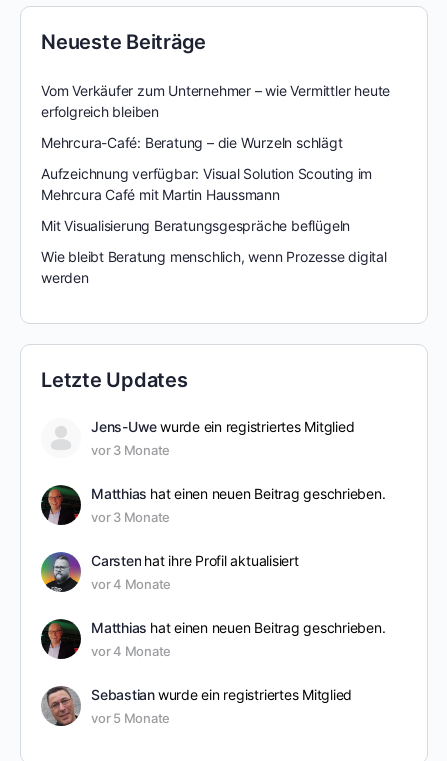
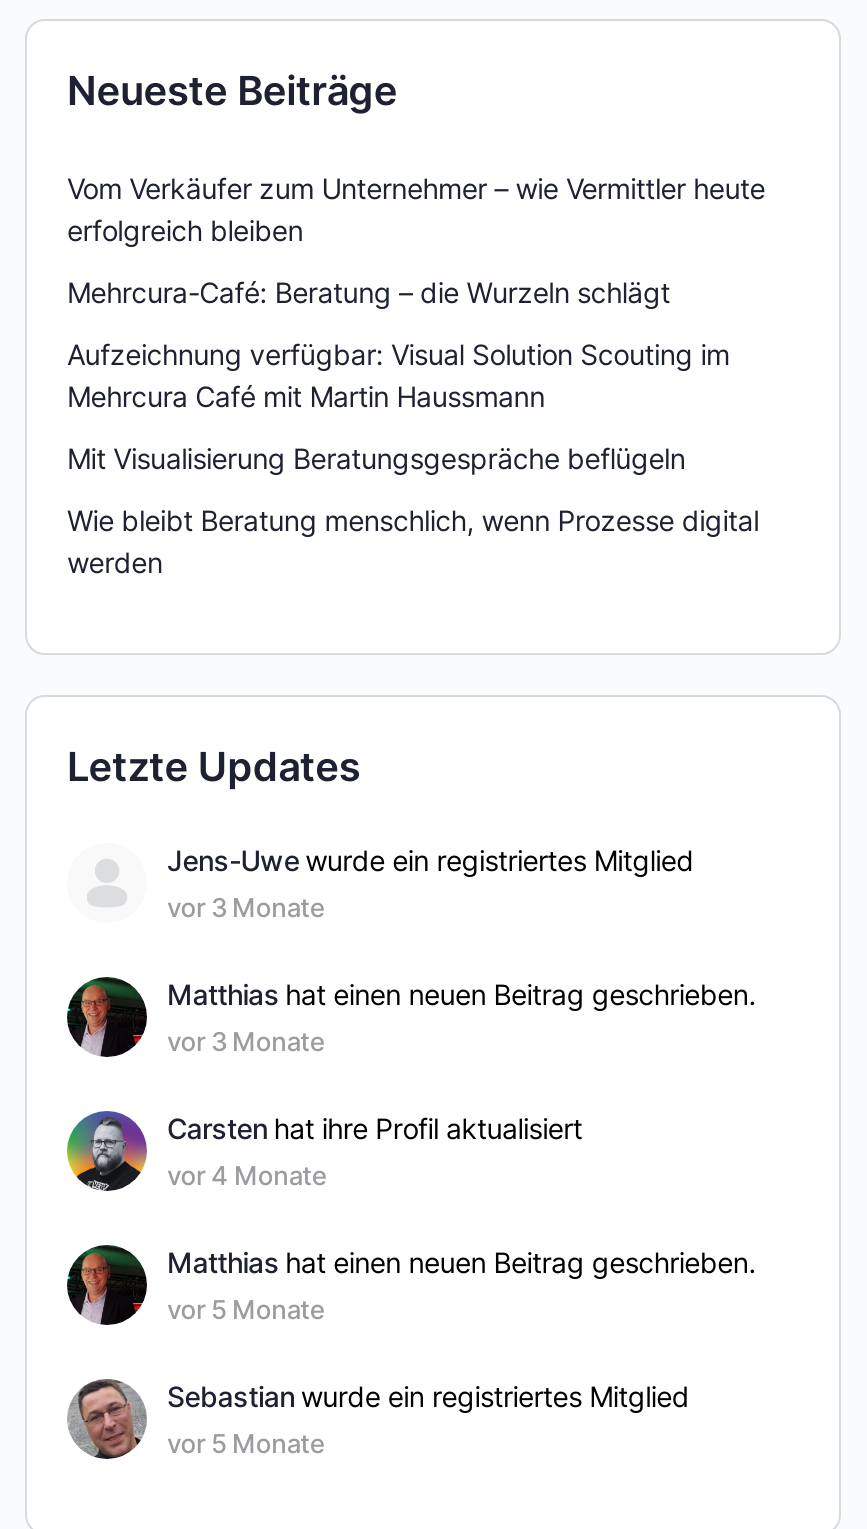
- vor 4 Monate
+ vor 5 Monate
